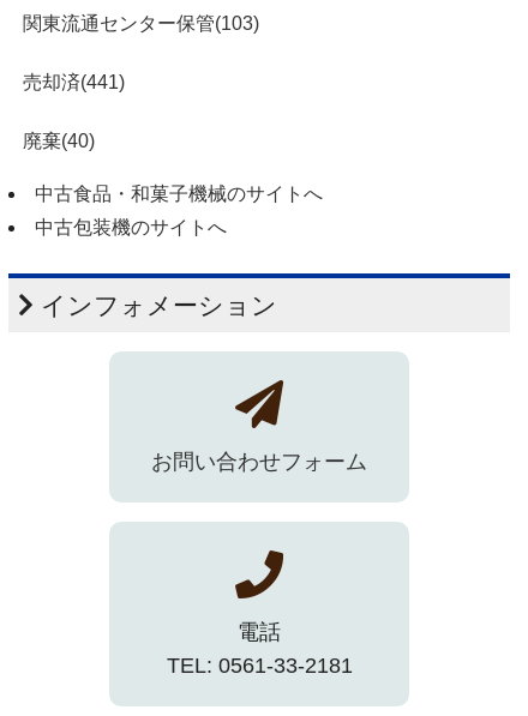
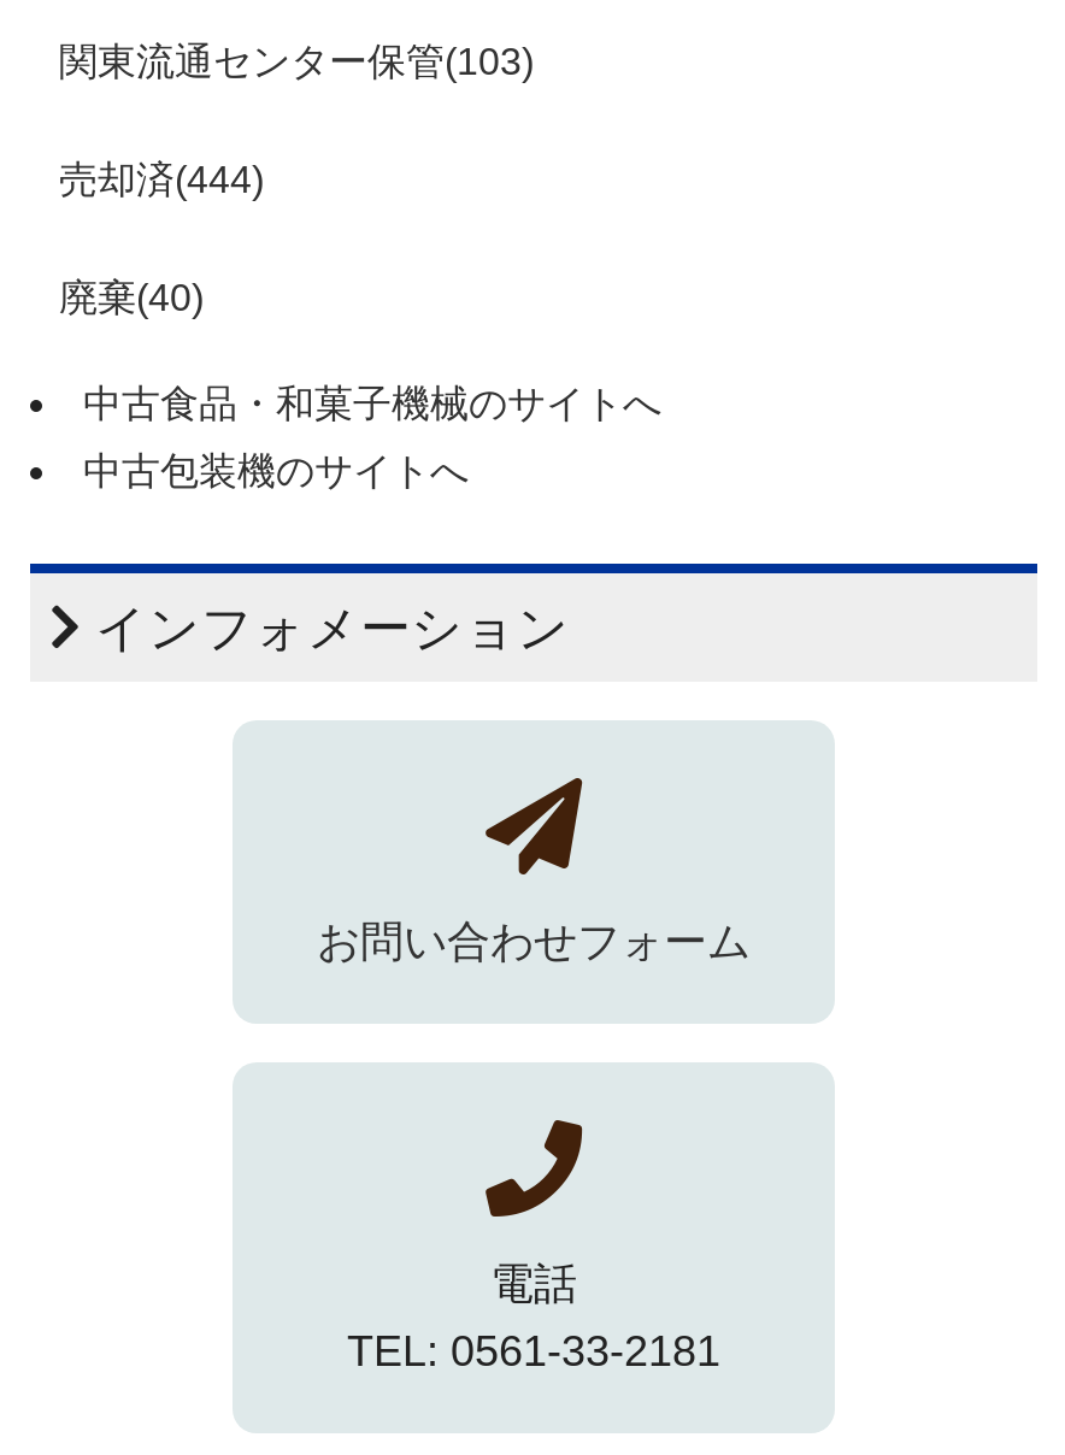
- 売却済(441)
+ 売却済(444)
